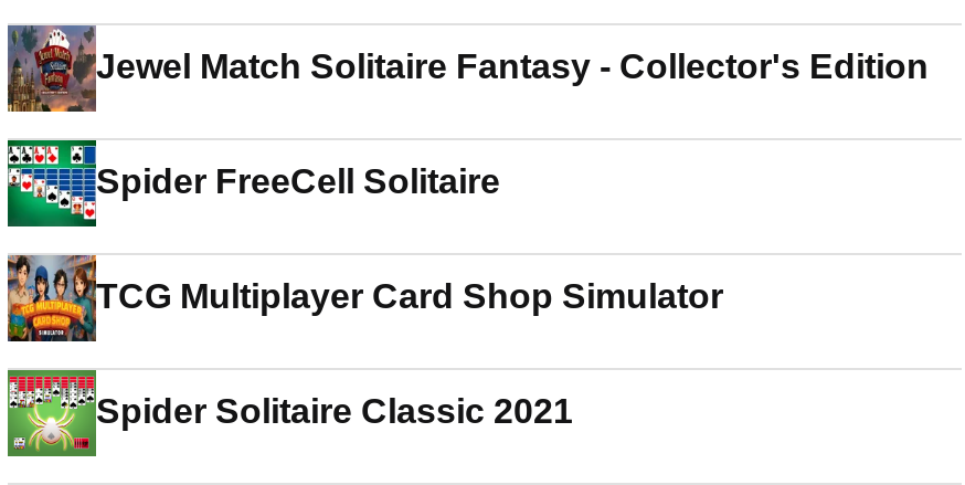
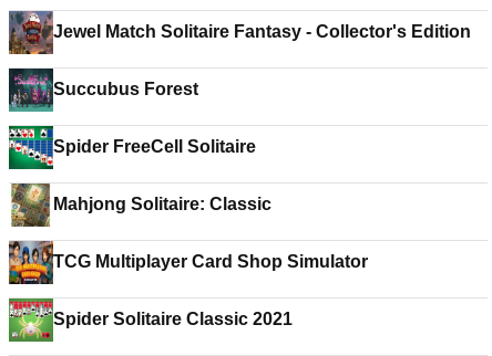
+ [image]
+ Succubus Forest

+ [image]
+ Mahjong Solitaire: Classic
